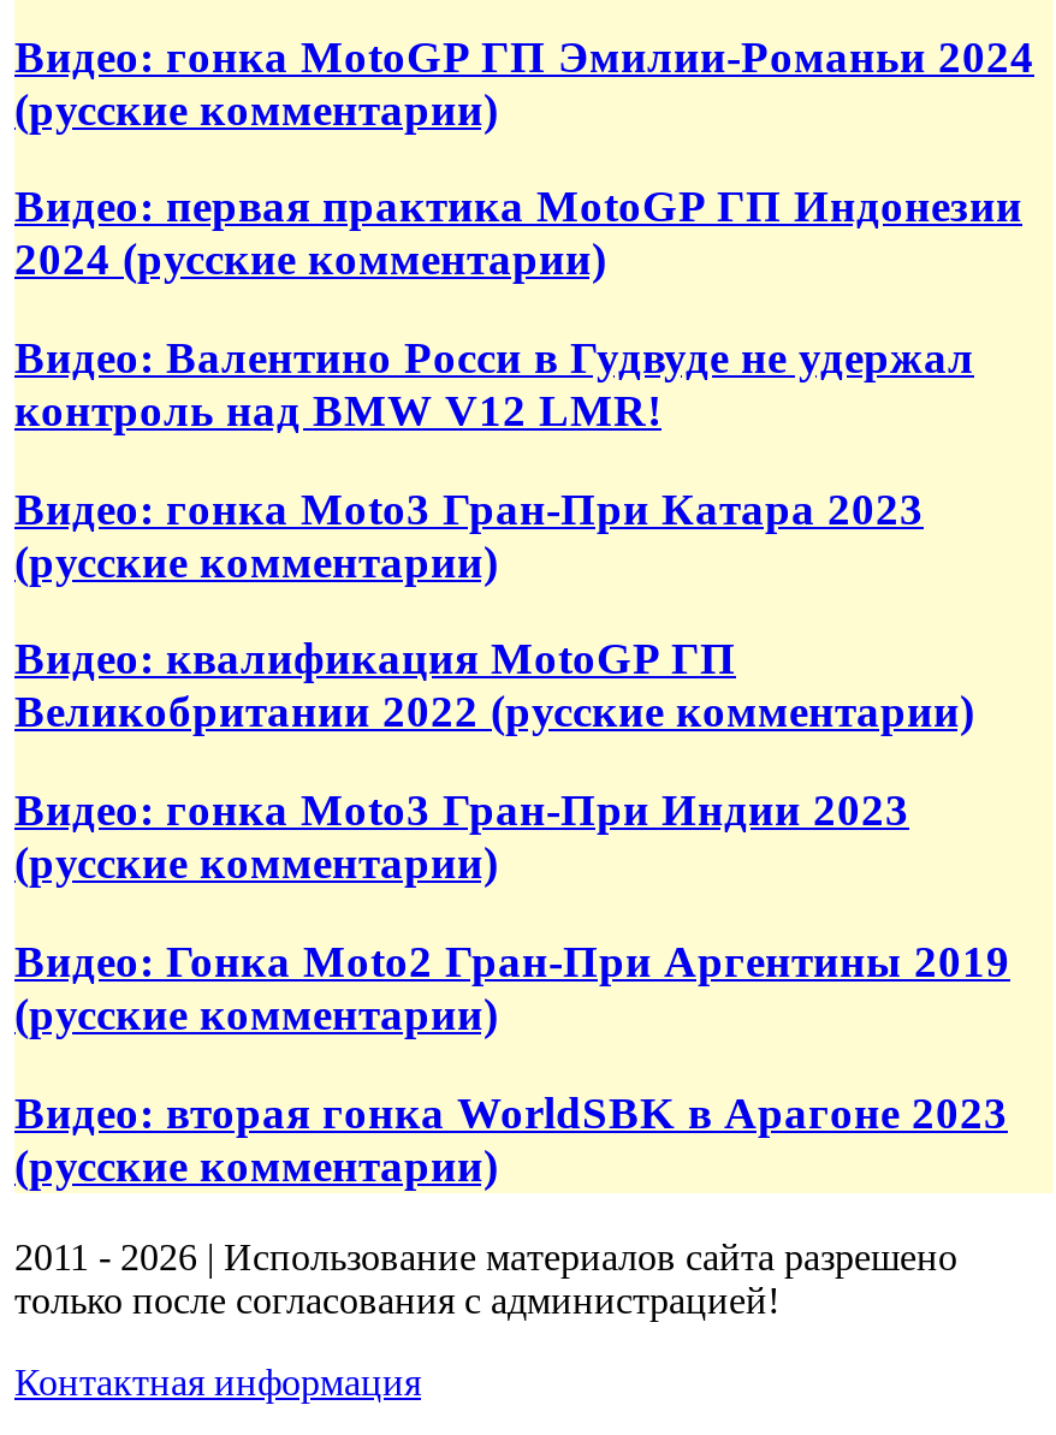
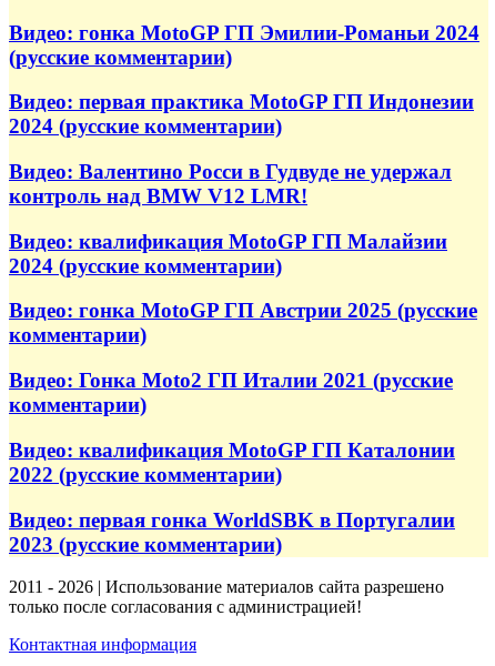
- Видео: гонка Moto3 Гран-При Катара 2023
- (русские комментарии)
+ Видео: квалификация MotoGP ГП Малайзии
+ 2024 (русские комментарии)

- Видео: квалификация MotoGP ГП
- Великобритании 2022 (русские комментарии)
+ Видео: гонка MotoGP ГП Австрии 2025 (русские
+ комментарии)

- Видео: гонка Moto3 Гран-При Индии 2023
- (русские комментарии)
+ Видео: Гонка Moto2 ГП Италии 2021 (русские
+ комментарии)

- Видео: Гонка Moto2 Гран-При Аргентины 2019
- (русские комментарии)
+ Видео: квалификация MotoGP ГП Каталонии
+ 2022 (русские комментарии)

- Видео: вторая гонка WorldSBK в Арагоне 2023
- (русские комментарии)
+ Видео: первая гонка WorldSBK в Португалии
+ 2023 (русские комментарии)
